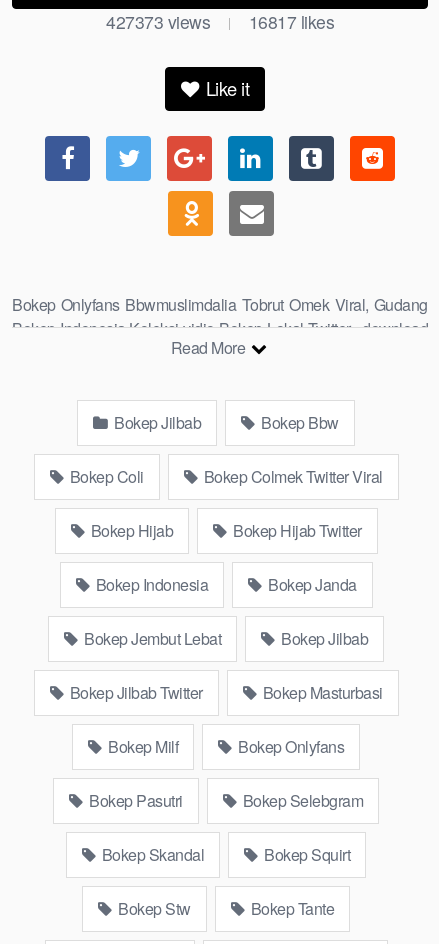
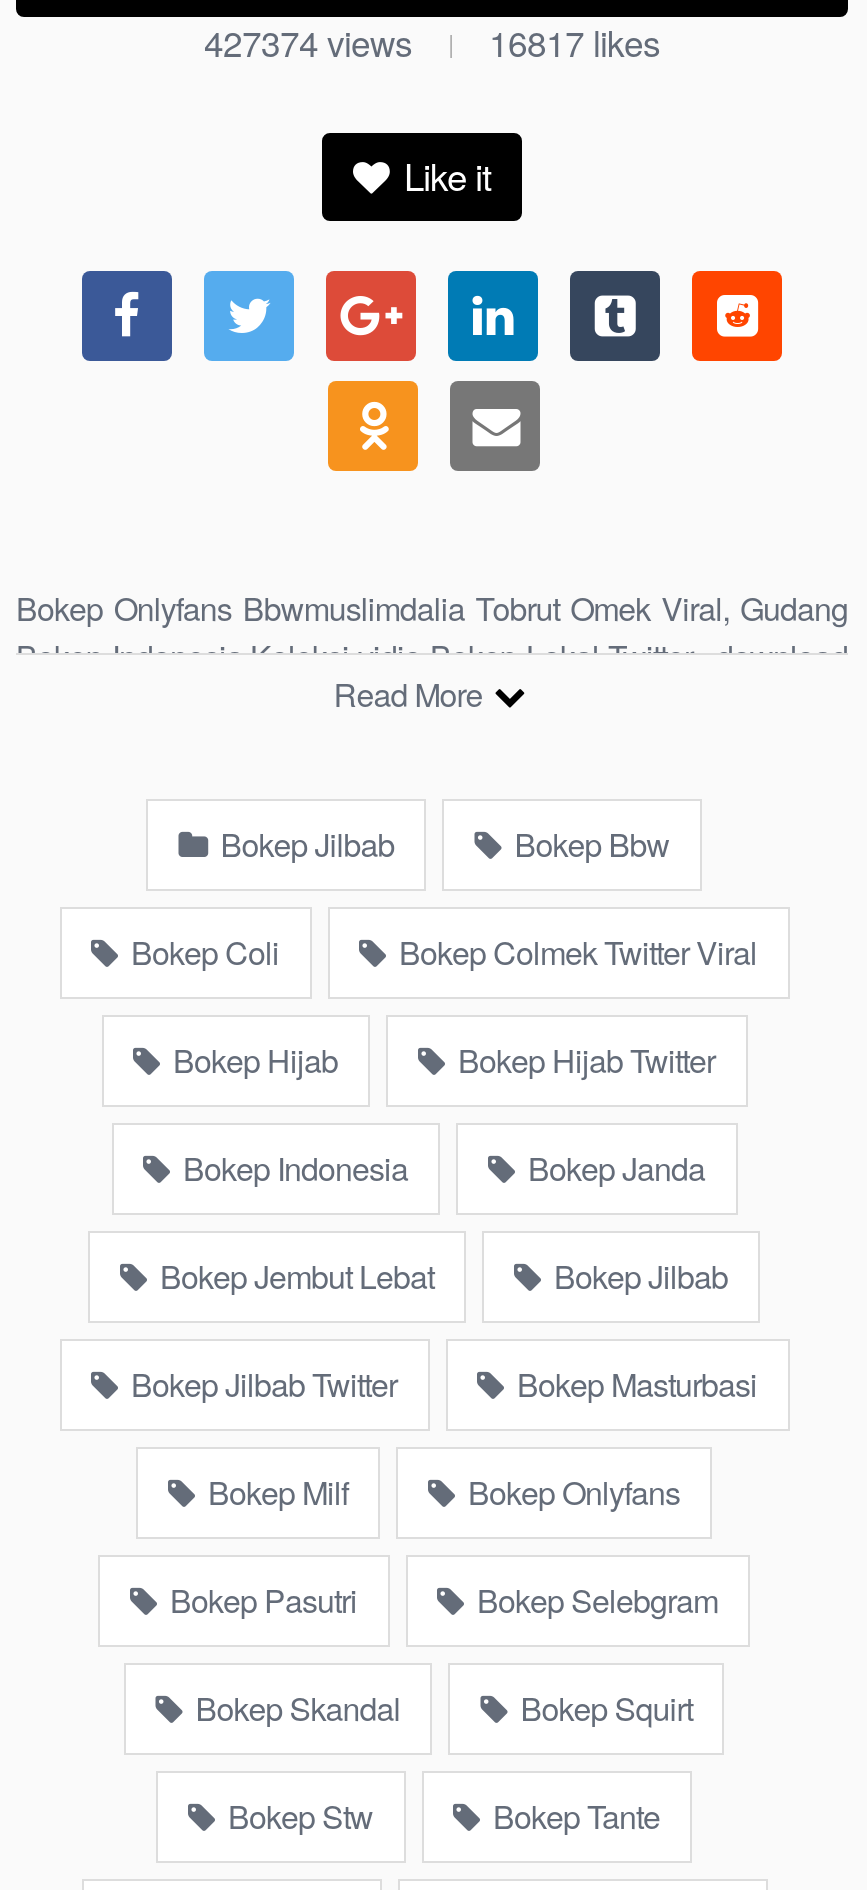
- 427373views
+ 427374views
